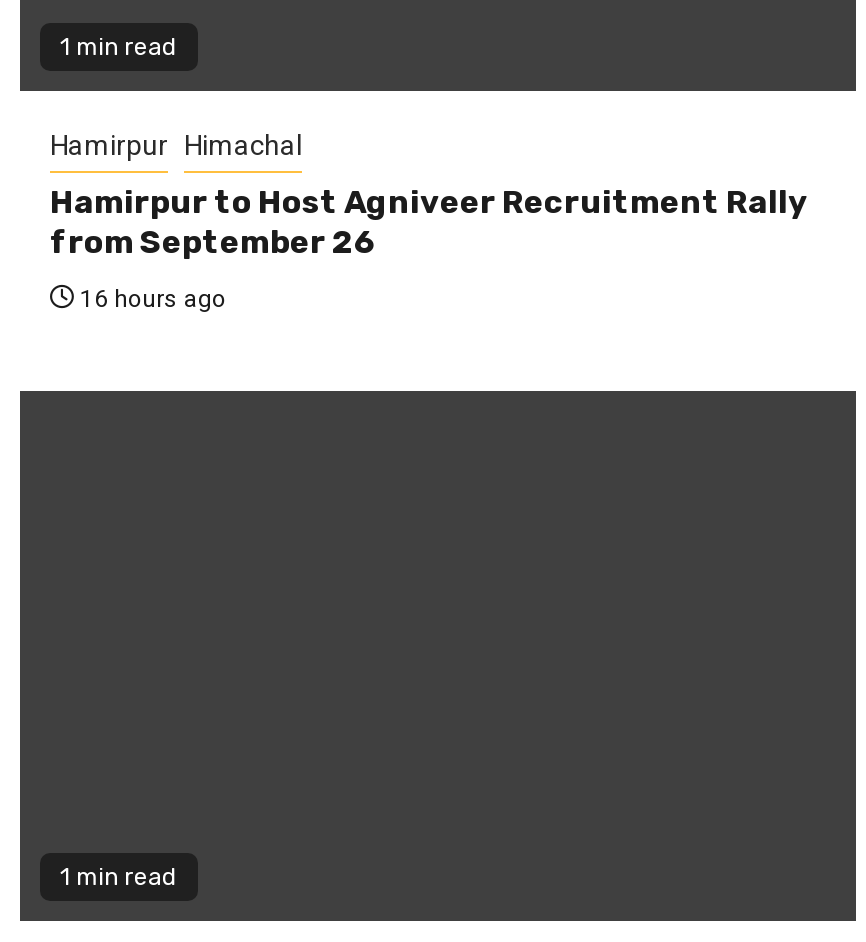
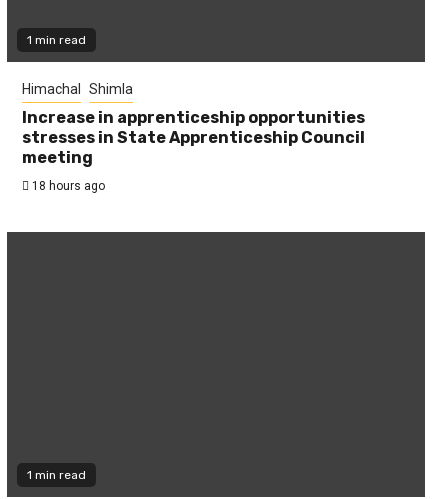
- Hamirpur Himachal
+ Himachal Shimla

- Hamirpur to Host Agniveer Recruitment Rally
- from September 26
+ Increase in apprenticeship opportunities
+ stresses in State Apprenticeship Council
+ meeting

- 16 hours ago
+ 18 hours ago
